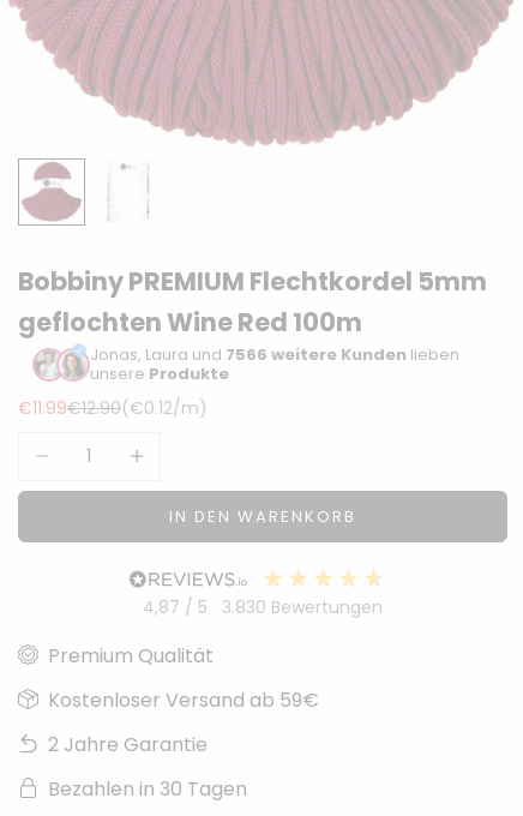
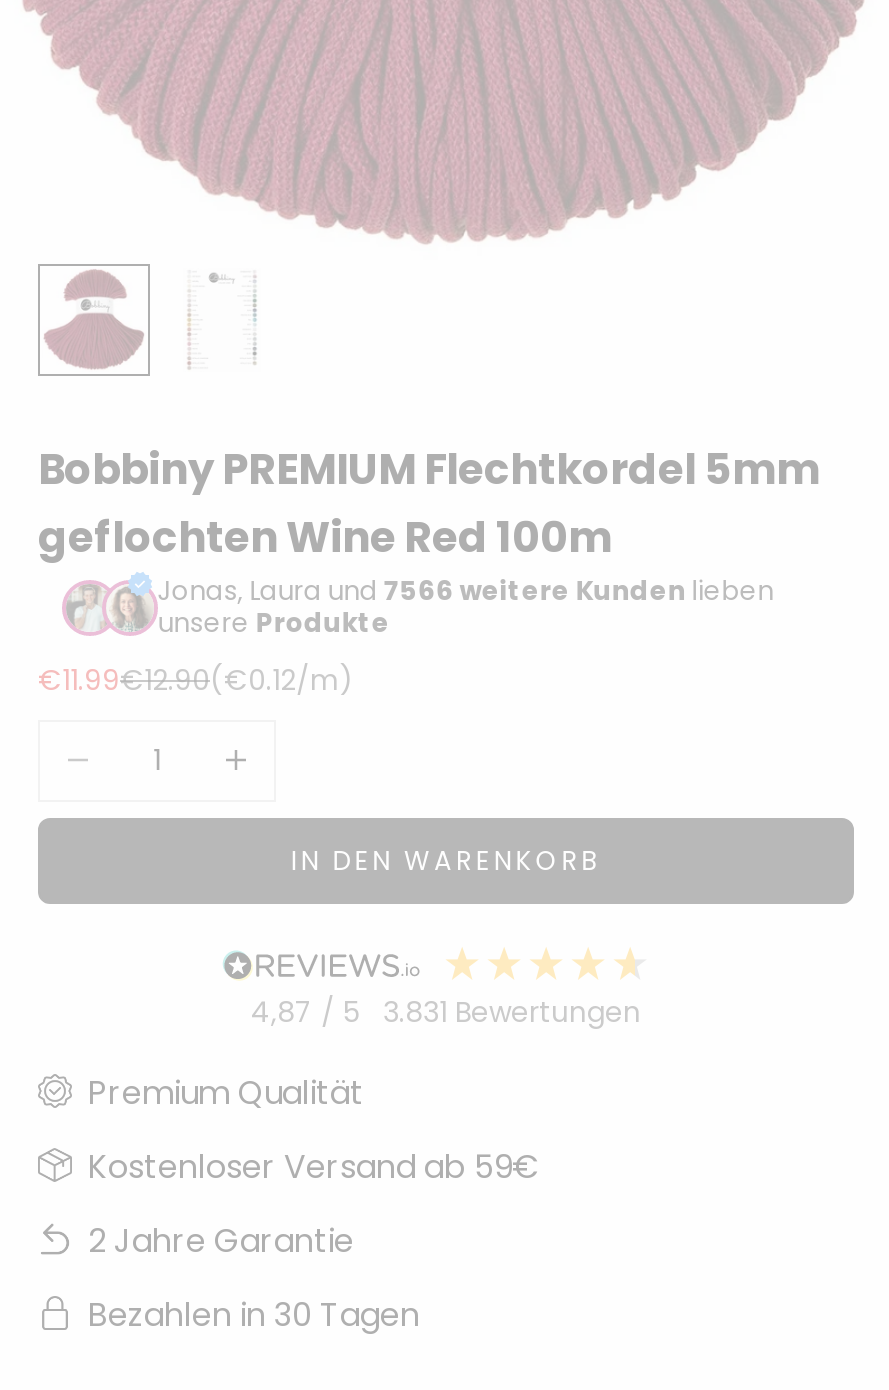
- 4,87 / 5 3.830 Bewertungen
+ 4,87 / 5 3.831 Bewertungen
